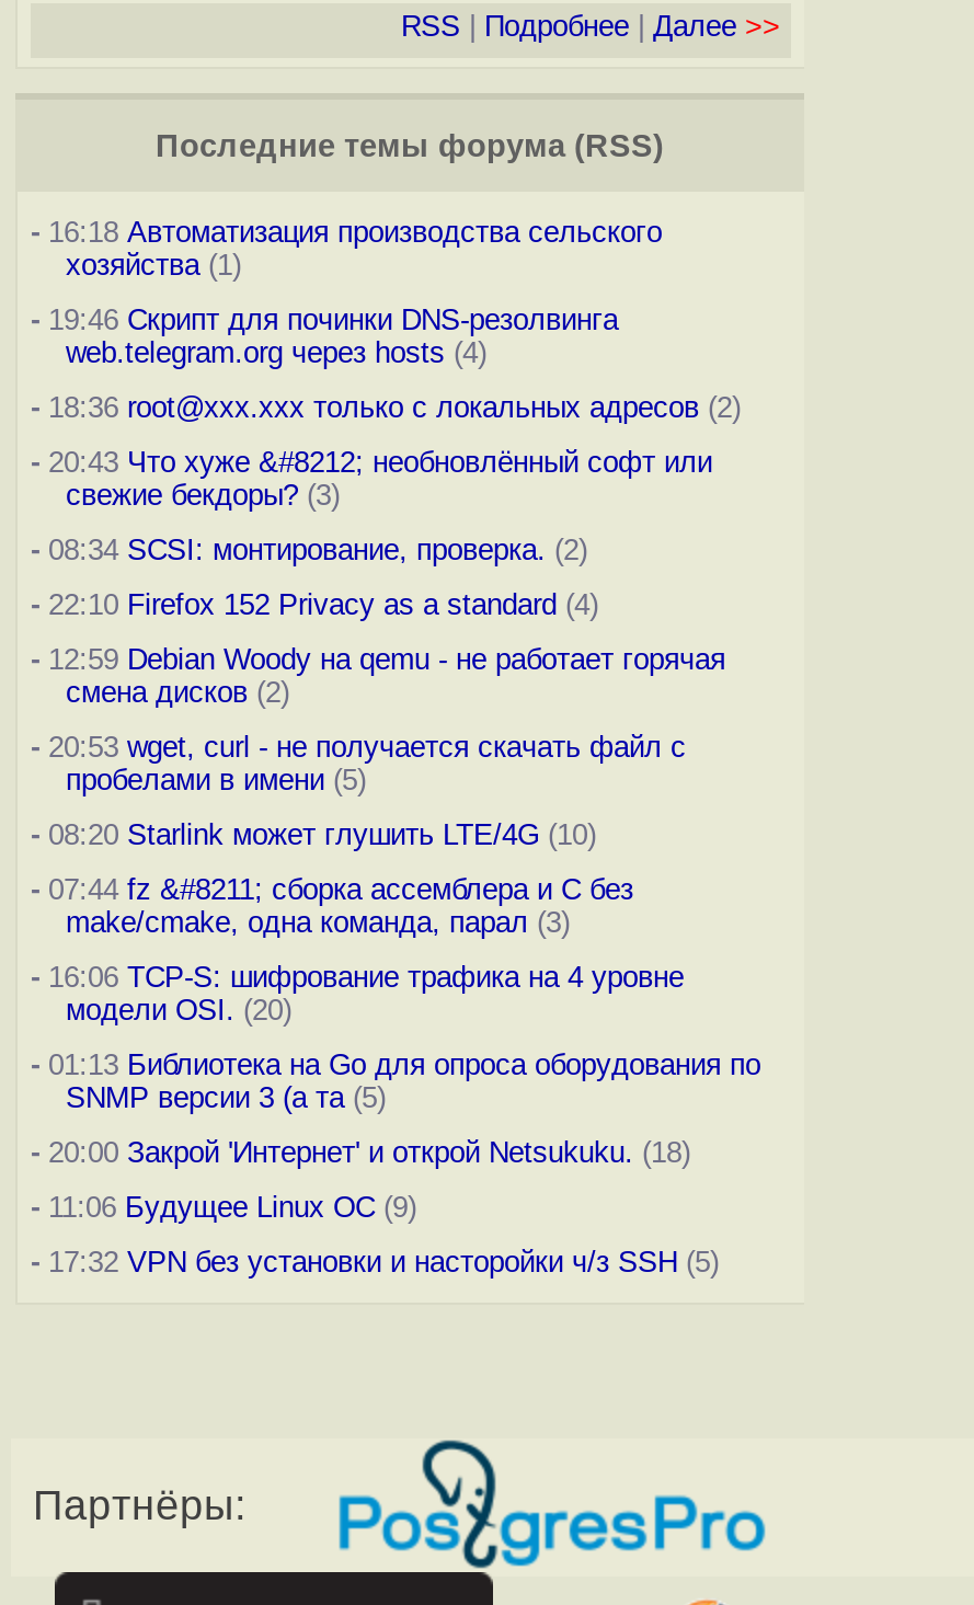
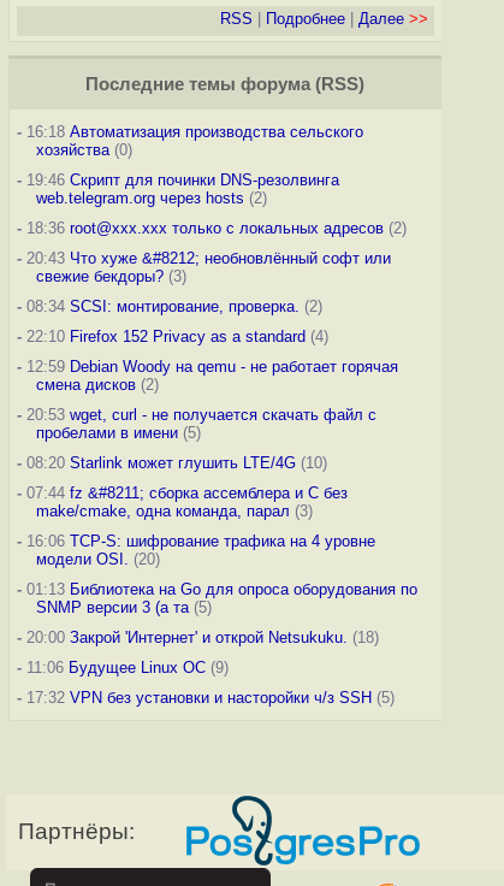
- хозяйства (1)
+ хозяйства (0)

- web.telegram.org через hosts (4)
+ web.telegram.org через hosts (2)
